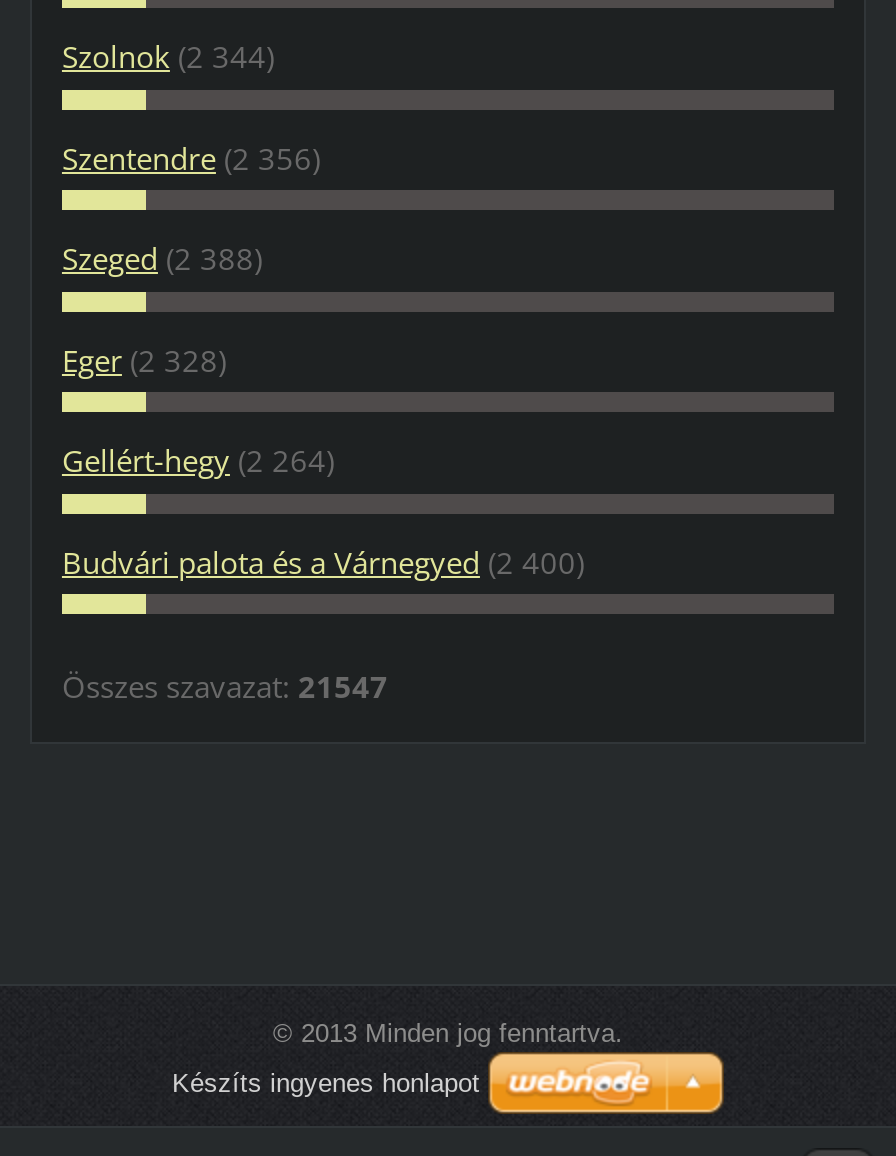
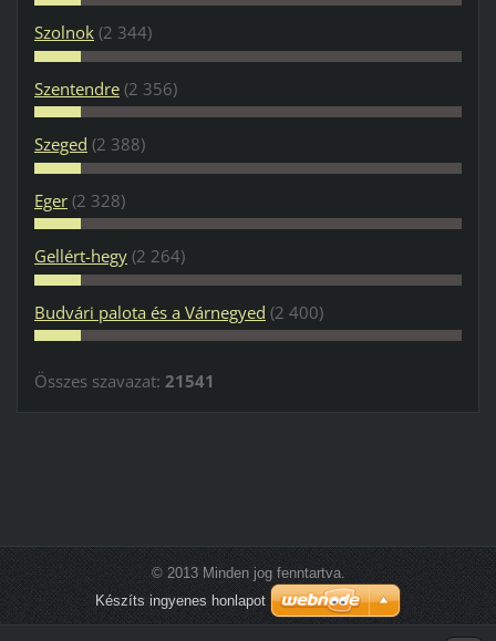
- Összes szavazat: 21547
+ Összes szavazat: 21541
